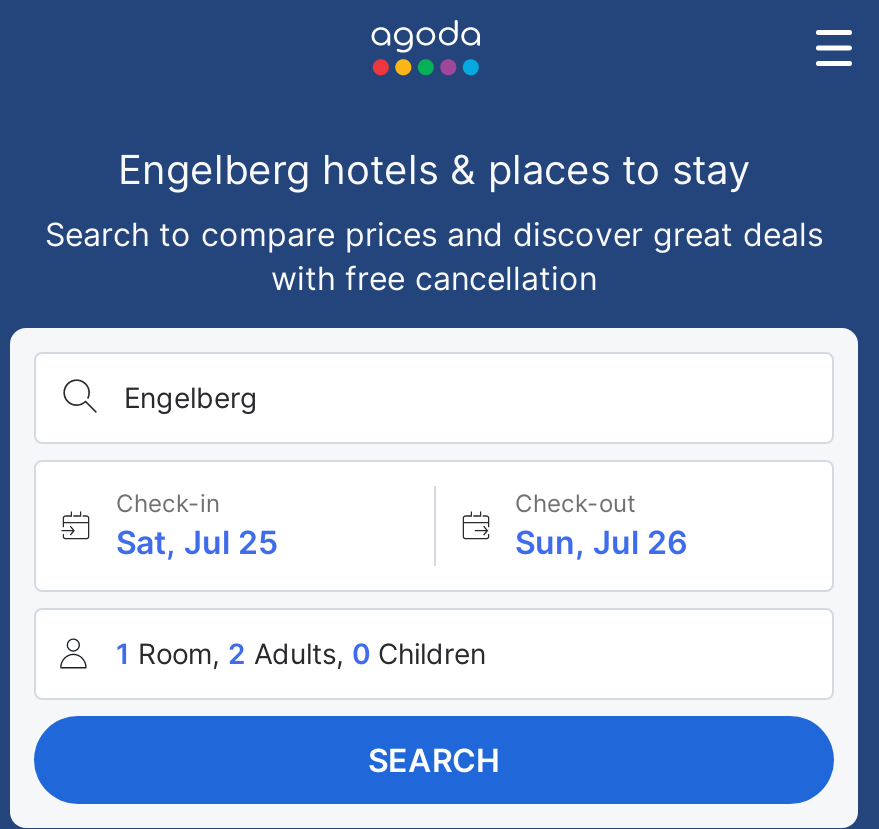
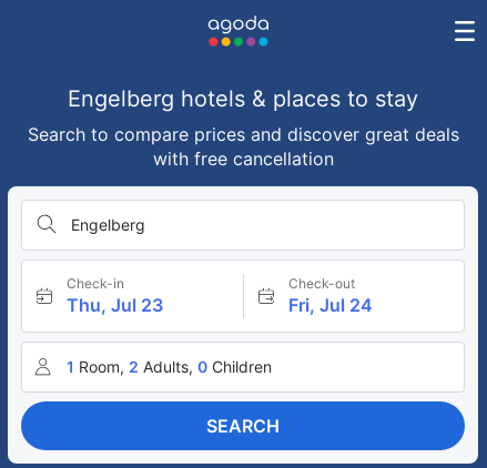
- Sat, Jul 25
+ Thu, Jul 23

- Sun, Jul 26
+ Fri, Jul 24
